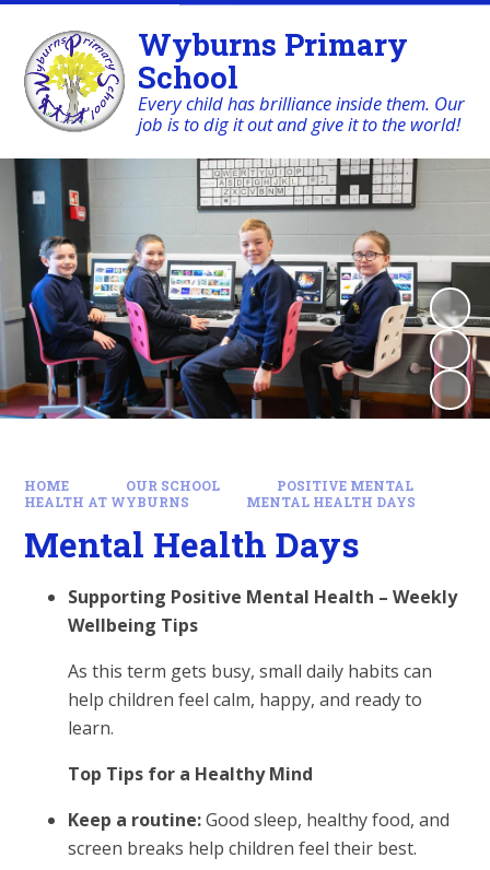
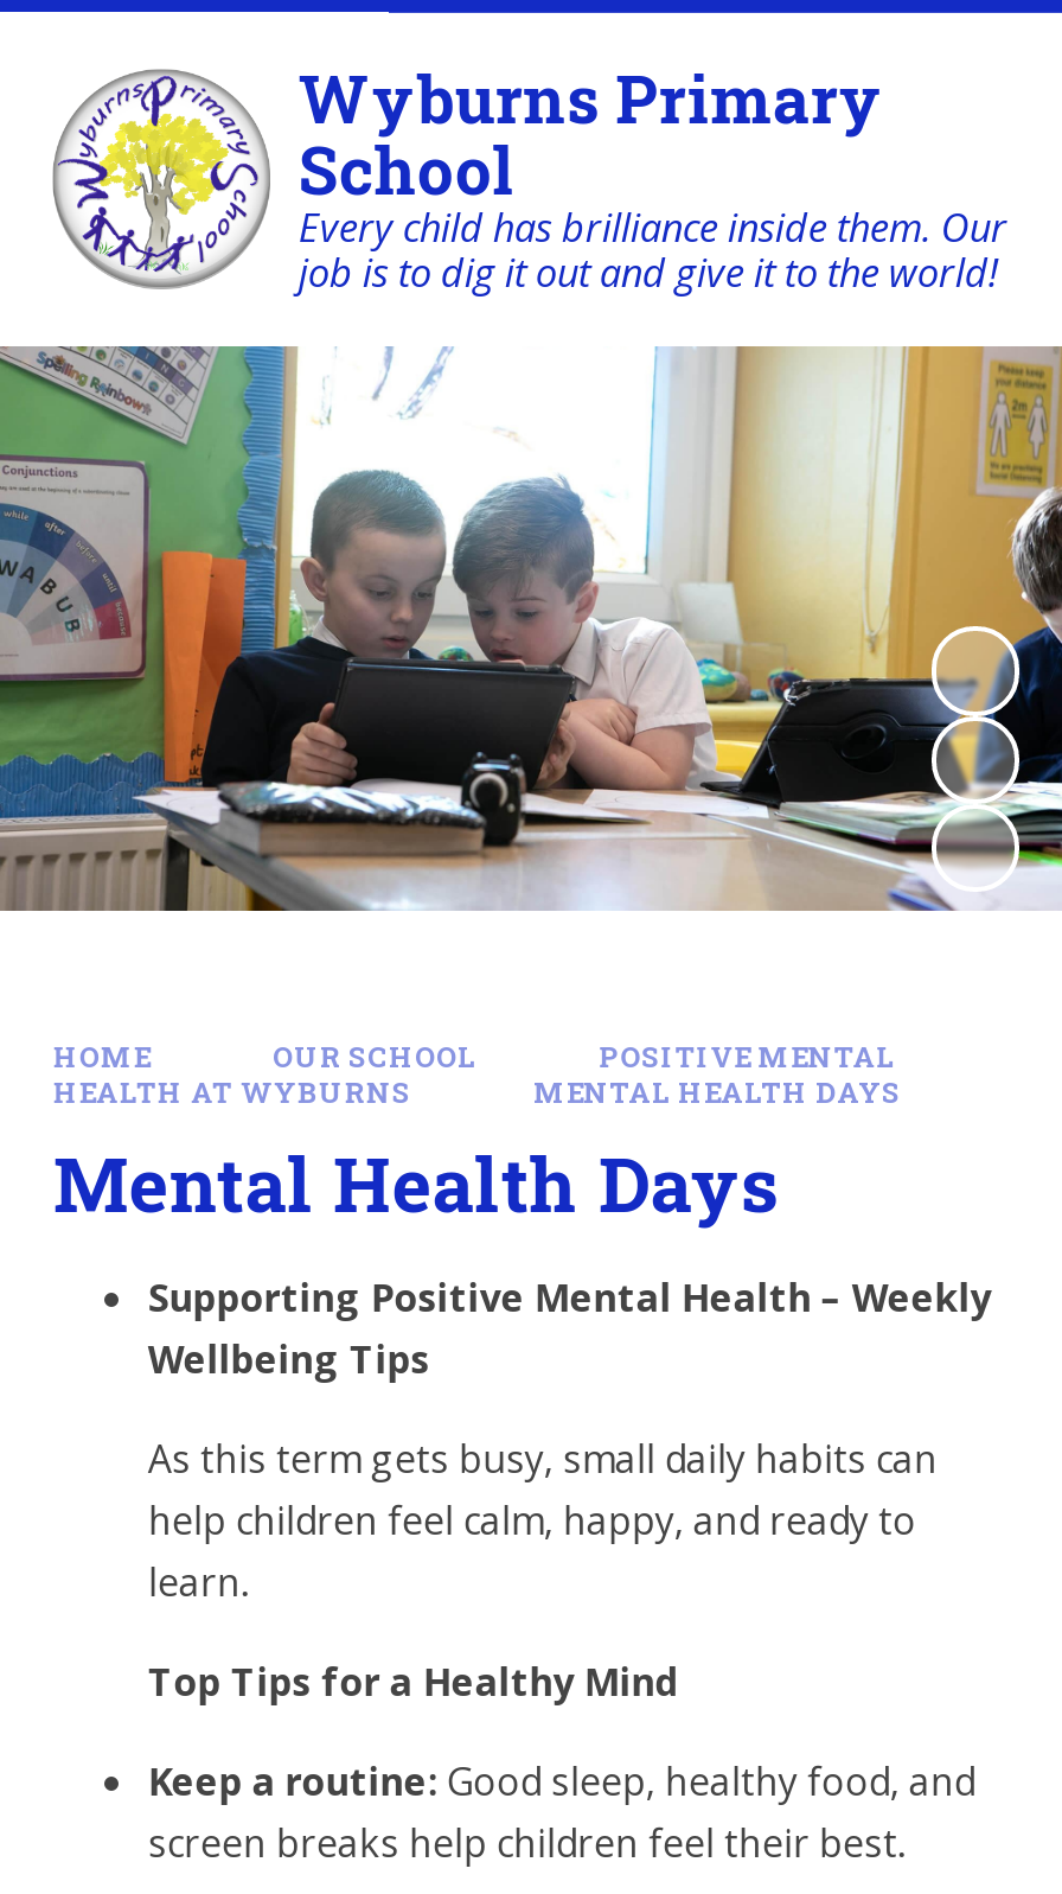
- [image]
+ [image]
